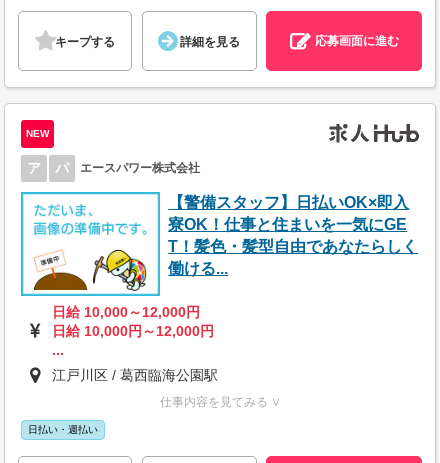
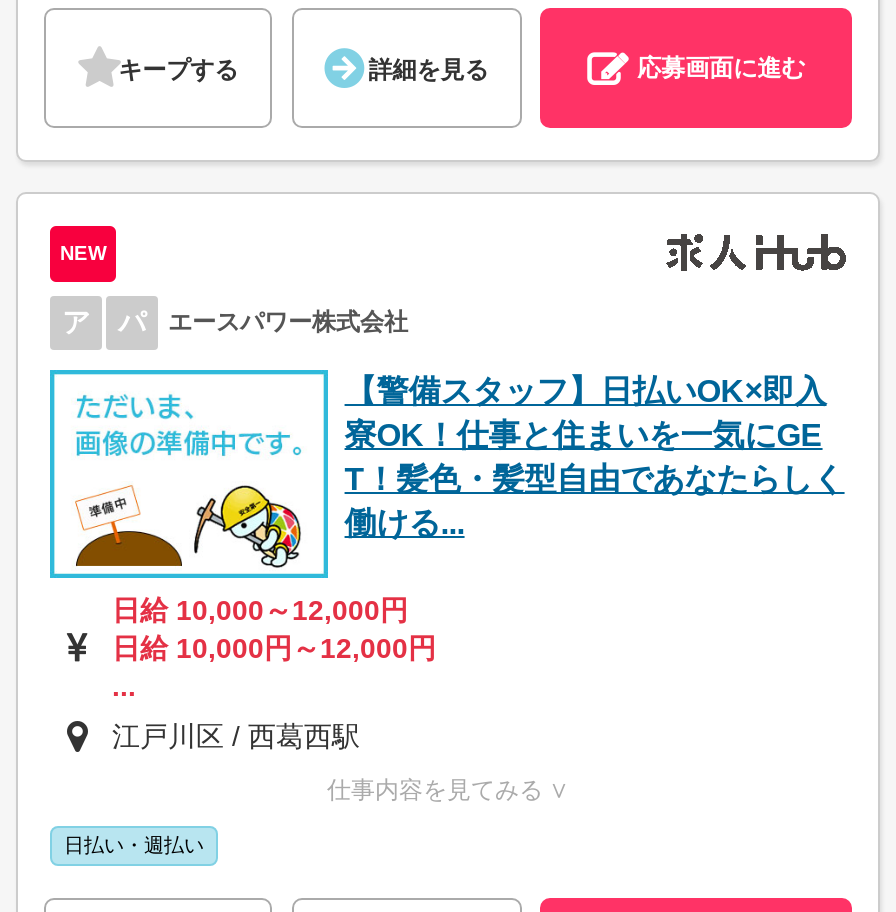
- 江戸川区 / 葛西臨海公園駅
+ 江戸川区 / 西葛西駅
